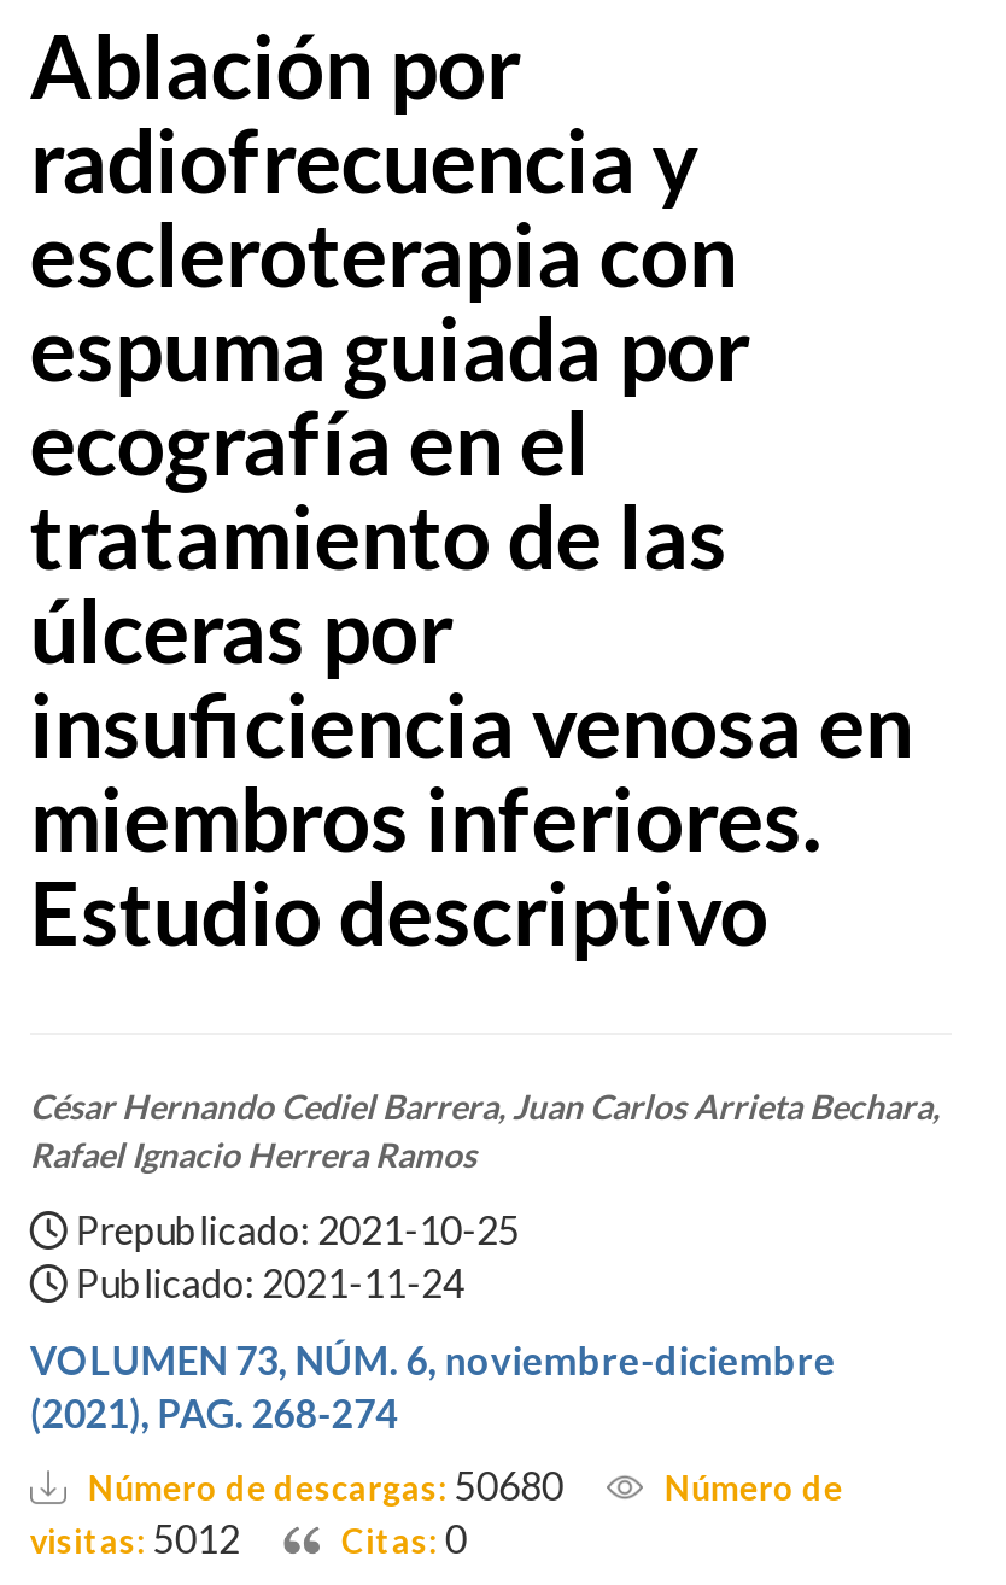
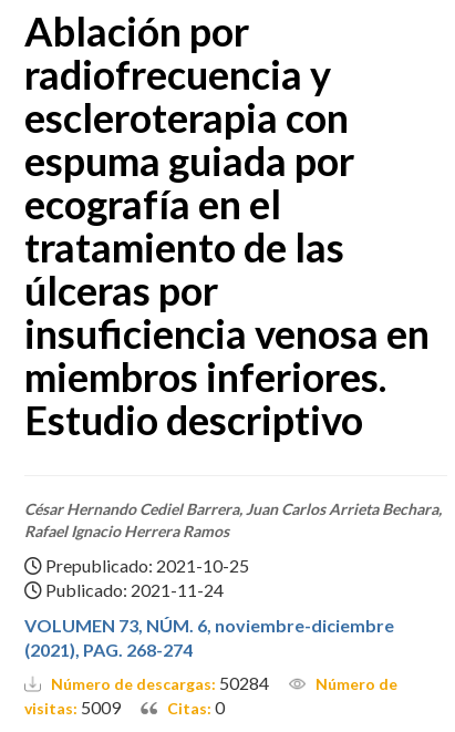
- Número de descargas: 50680
+ Número de descargas: 50284

- visitas: 5012 Citas: 0
+ visitas: 5009 Citas: 0
